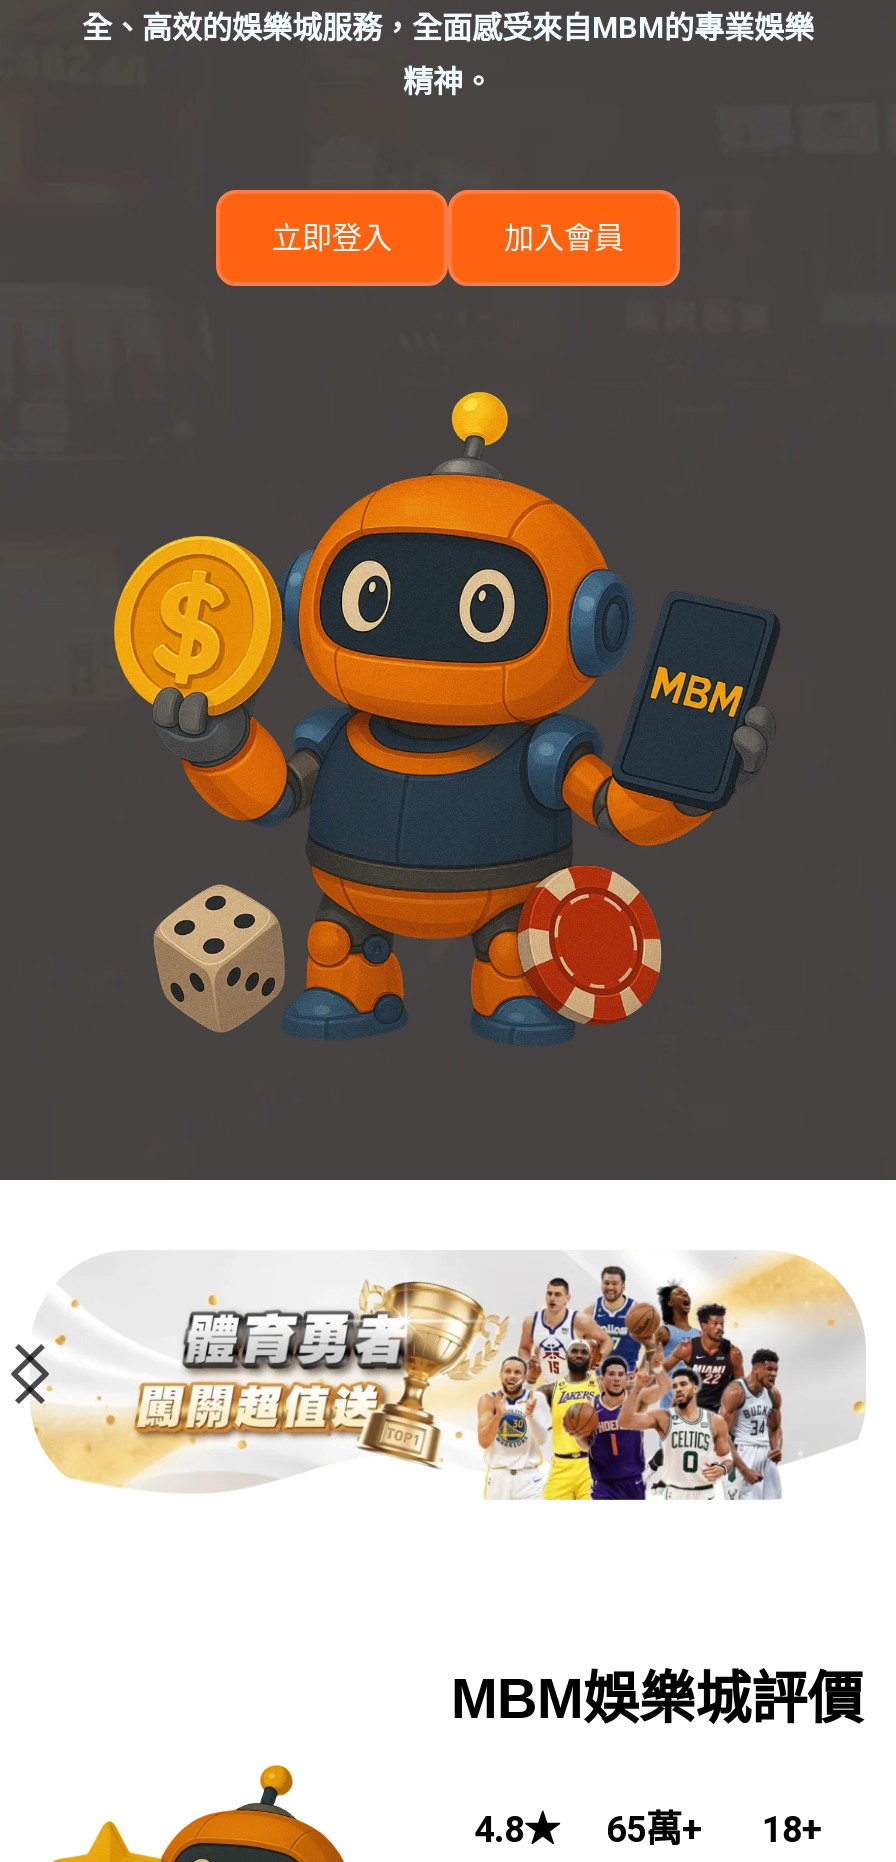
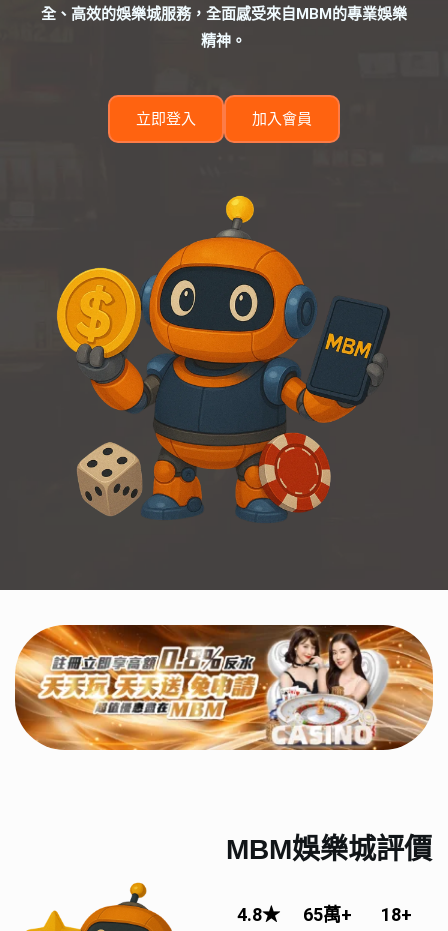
- [image]
+ [image]
